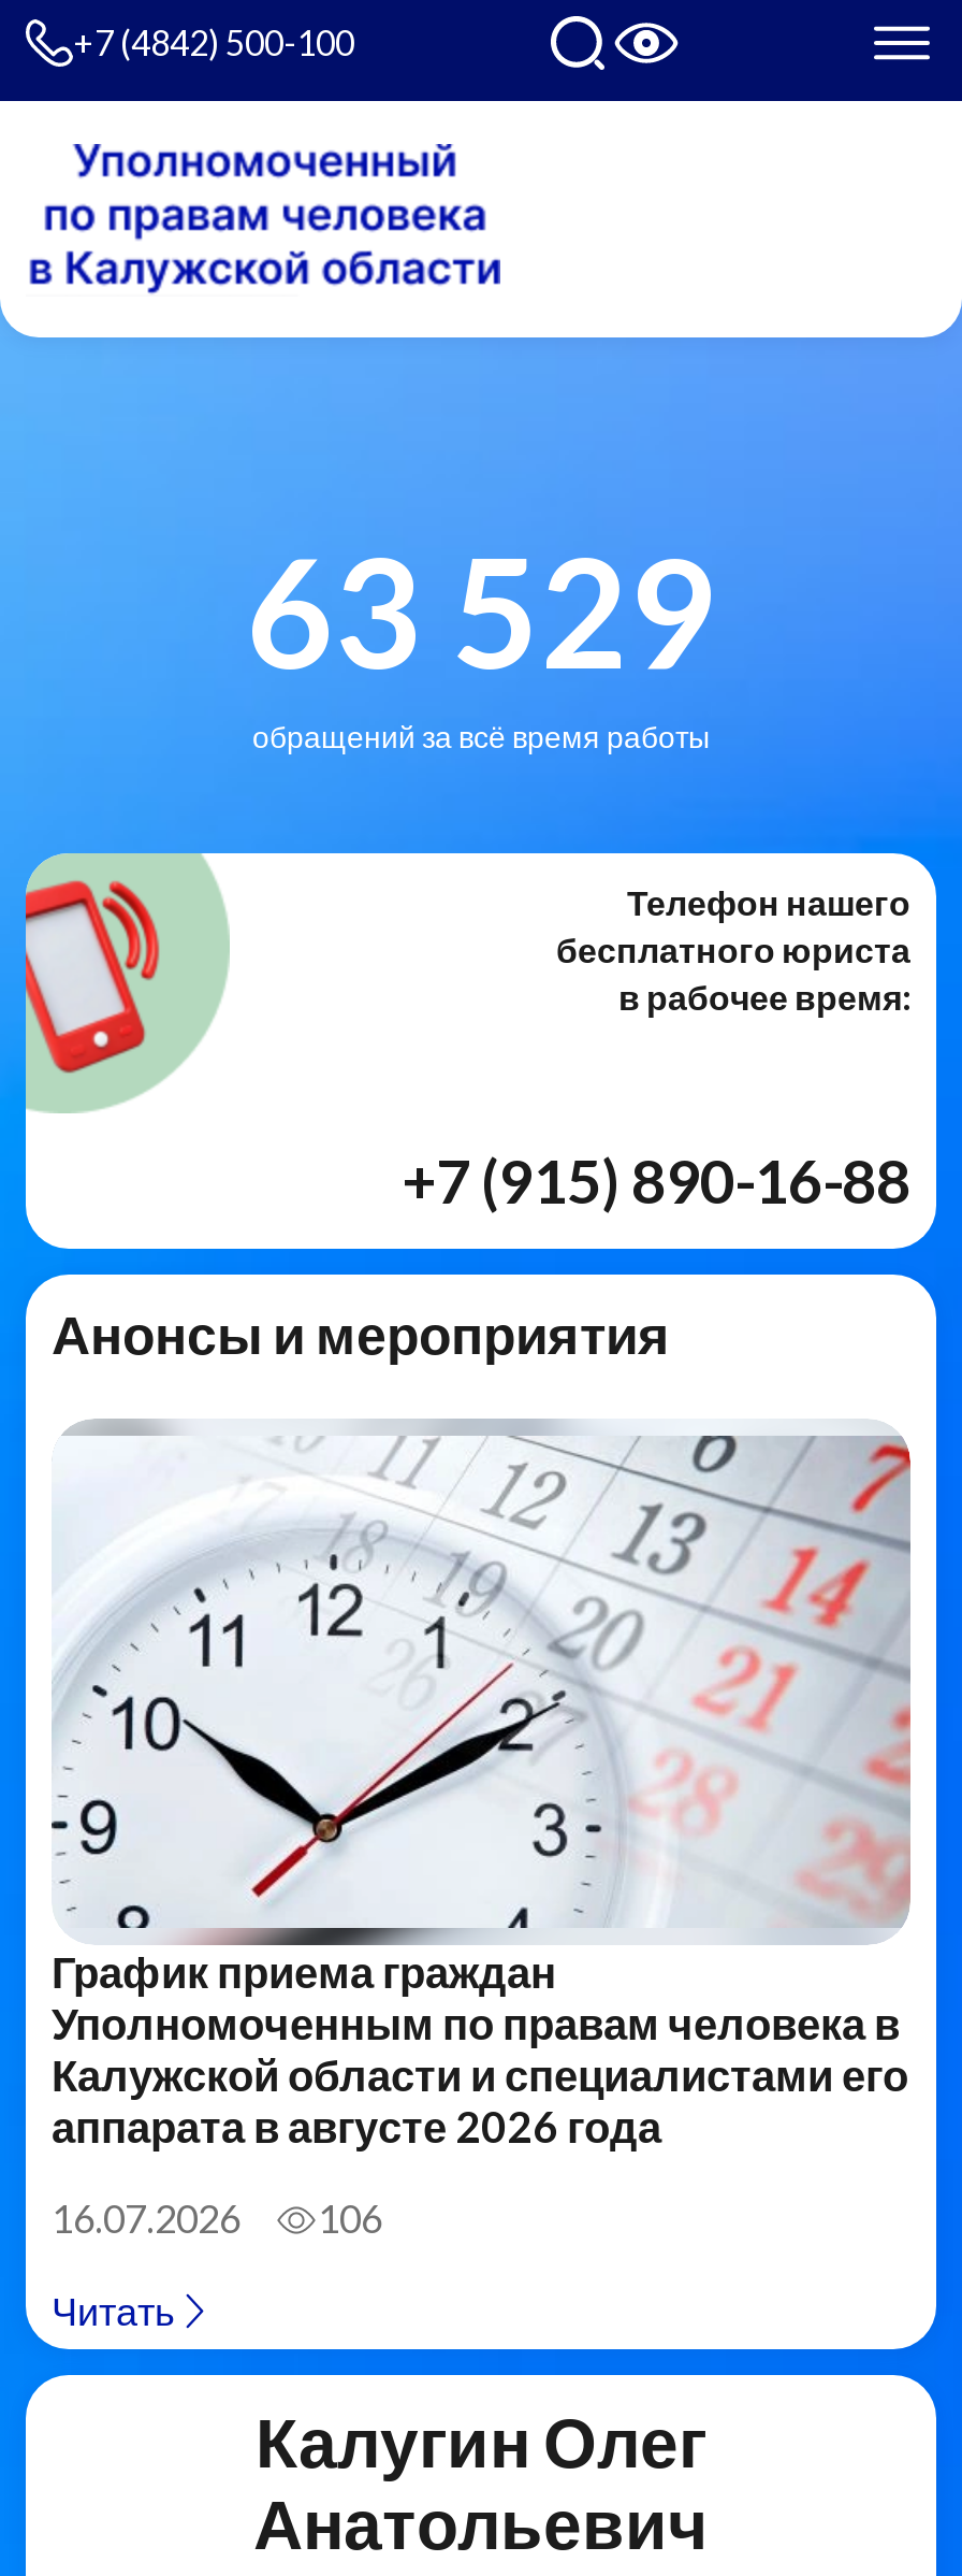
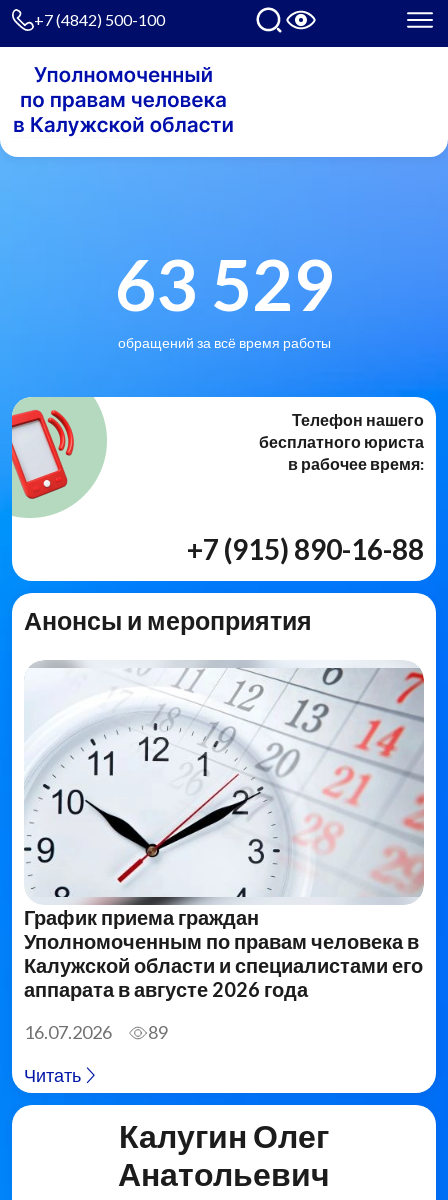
- 16.07.2026 106
+ 16.07.2026 89
